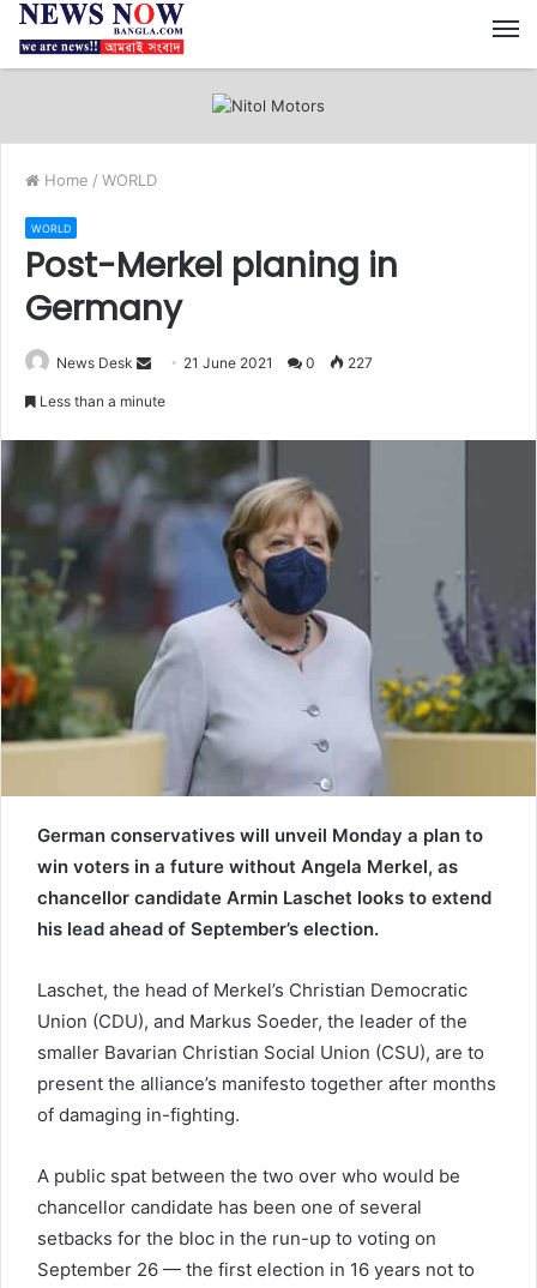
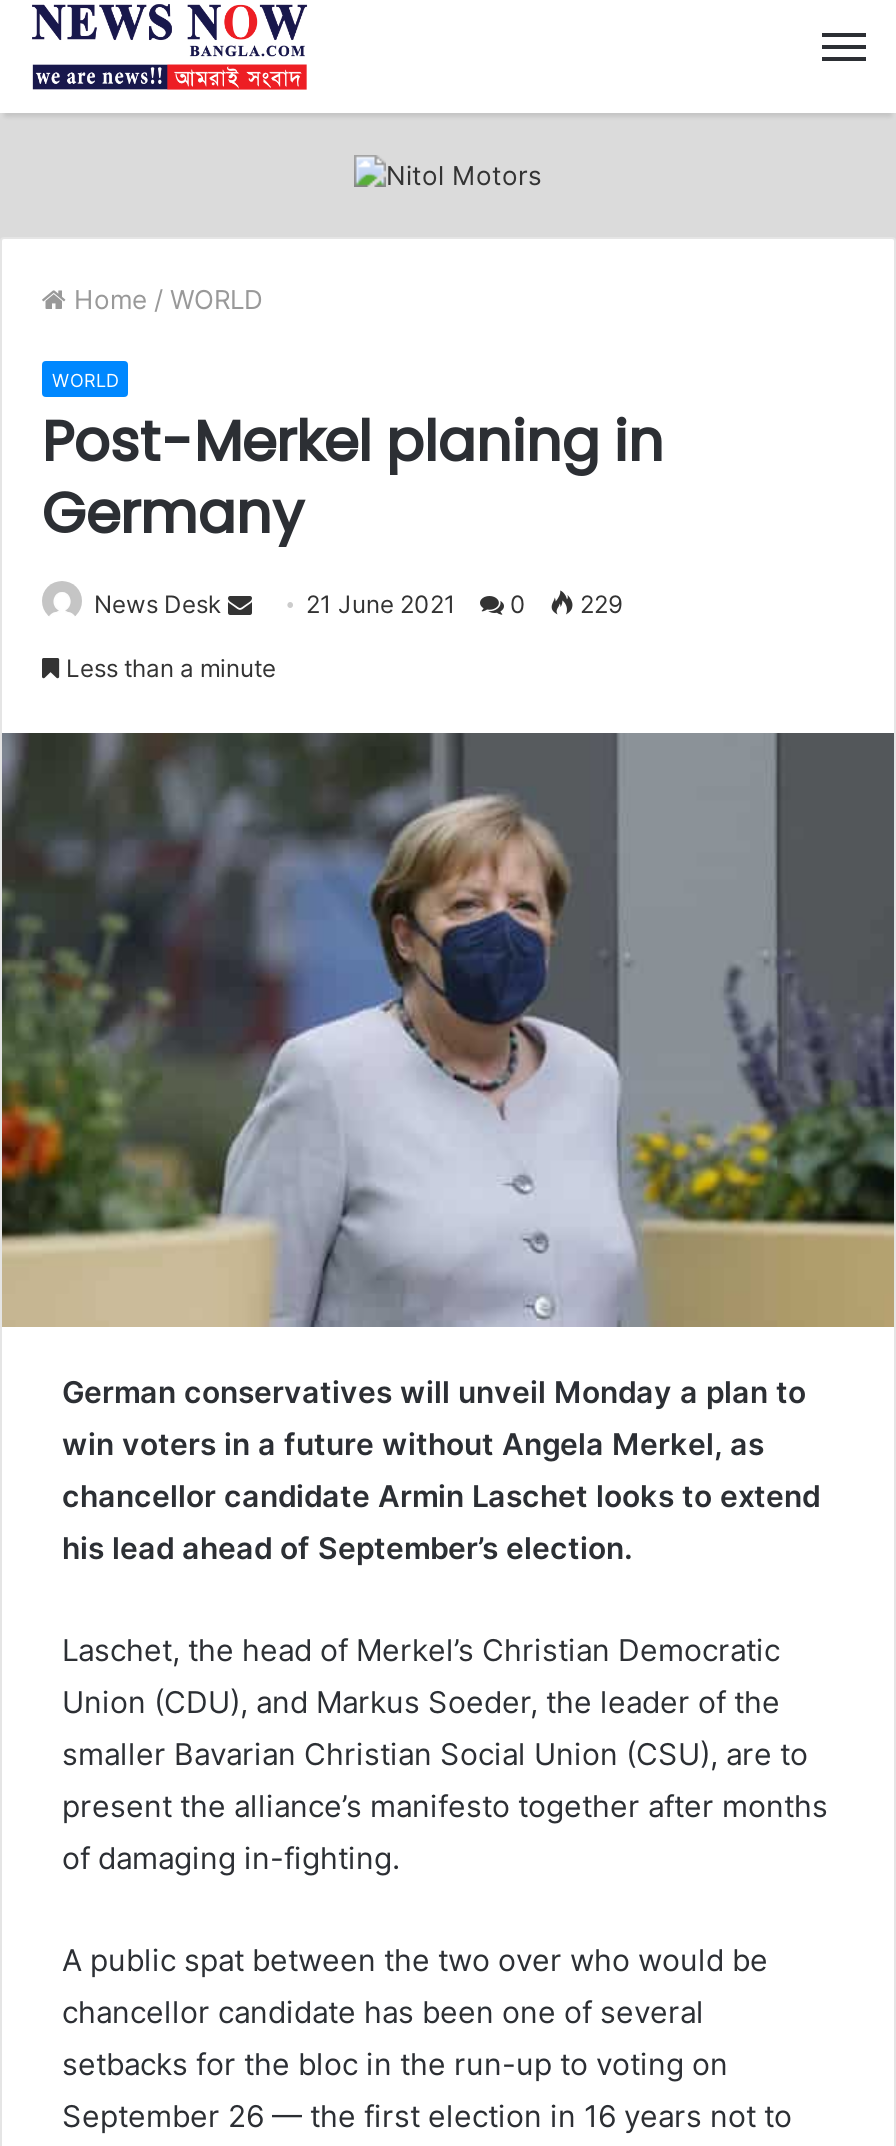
- 227
+ 229
